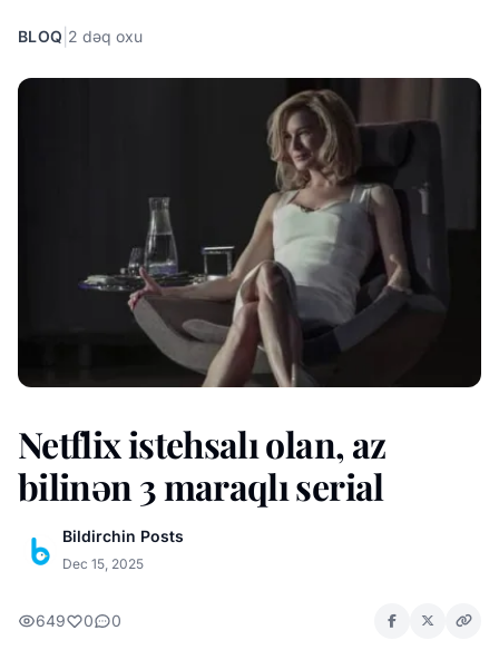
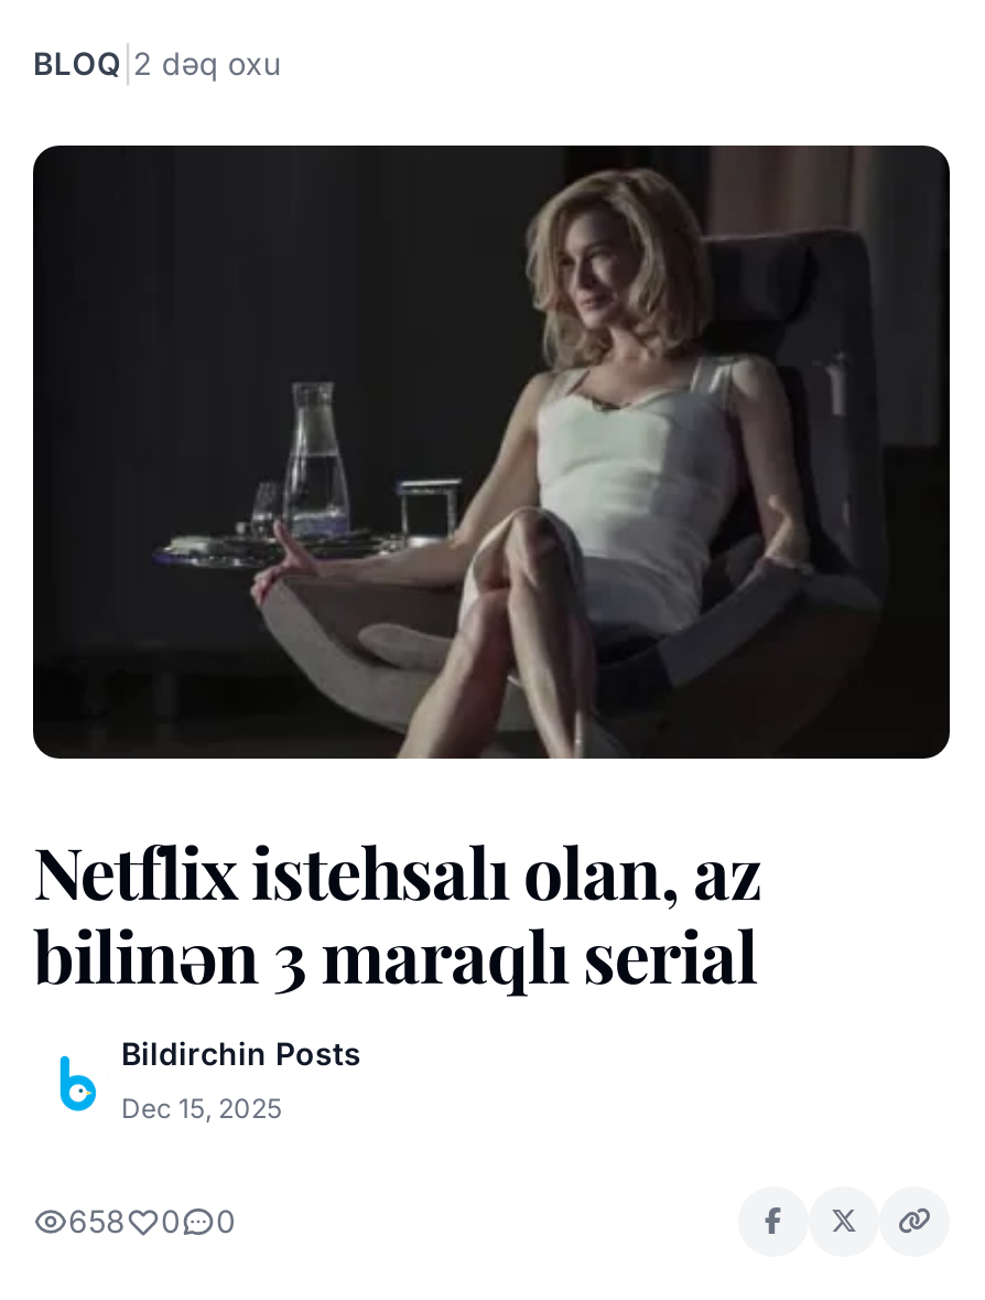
- 649 0 0
+ 658 0 0
